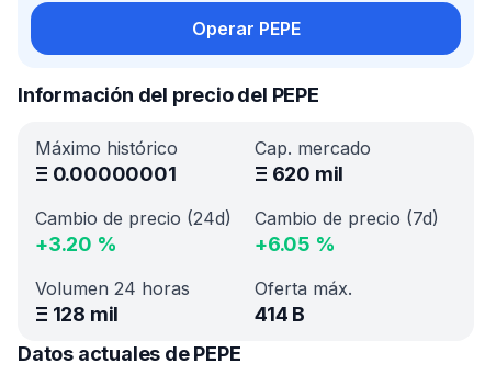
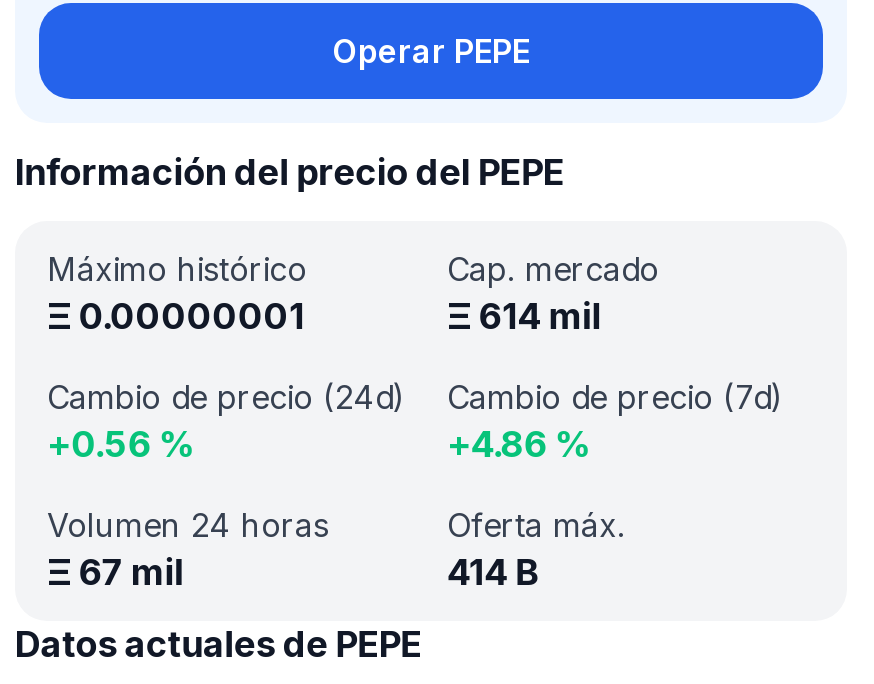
- Ξ 620 mil
+ Ξ 614 mil

- +3.20%
+ +0.56%

- +6.05%
+ +4.86%

- Ξ 128 mil
+ Ξ 67 mil
